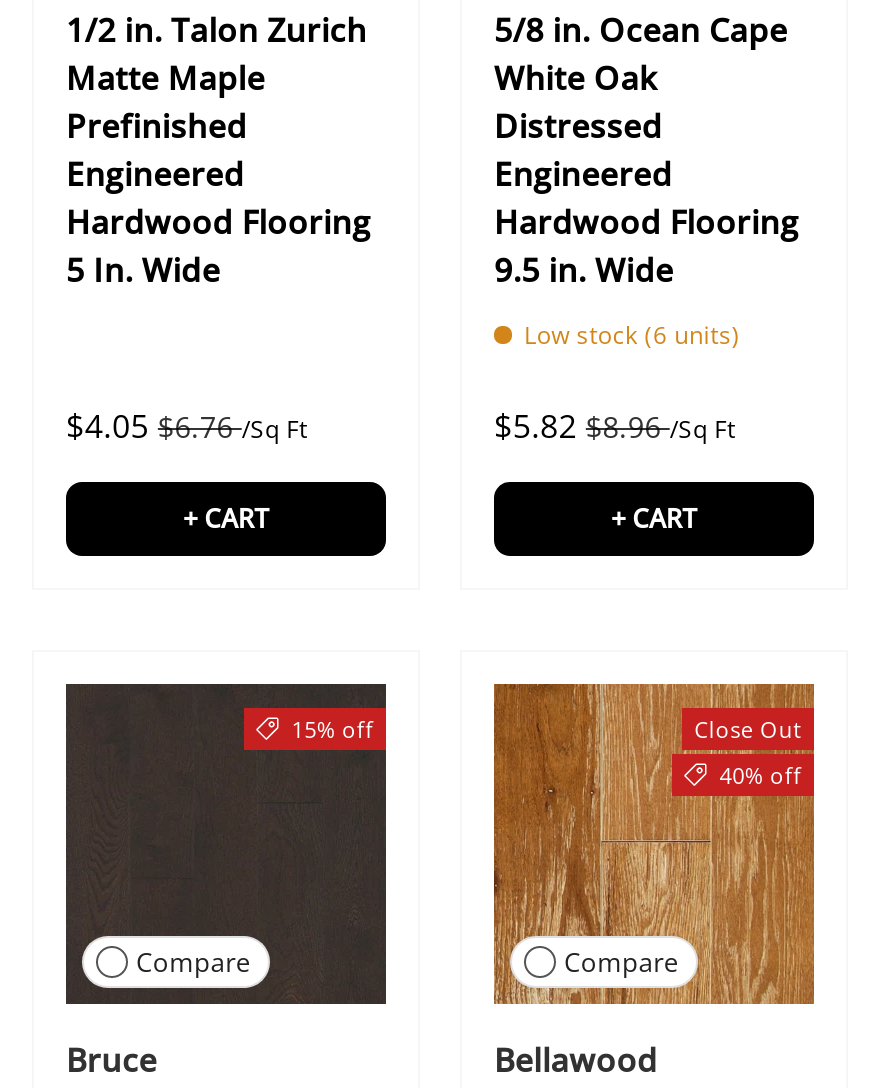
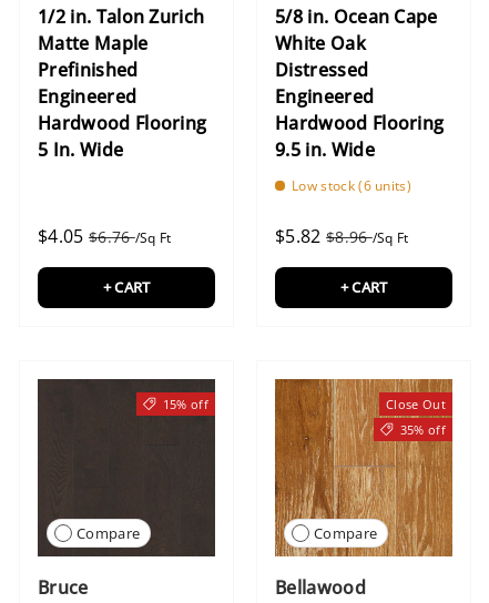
- 40% off
+ 35% off
